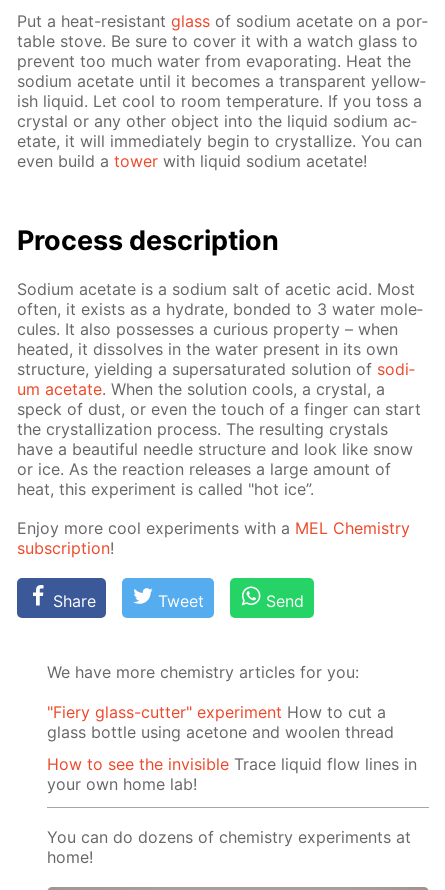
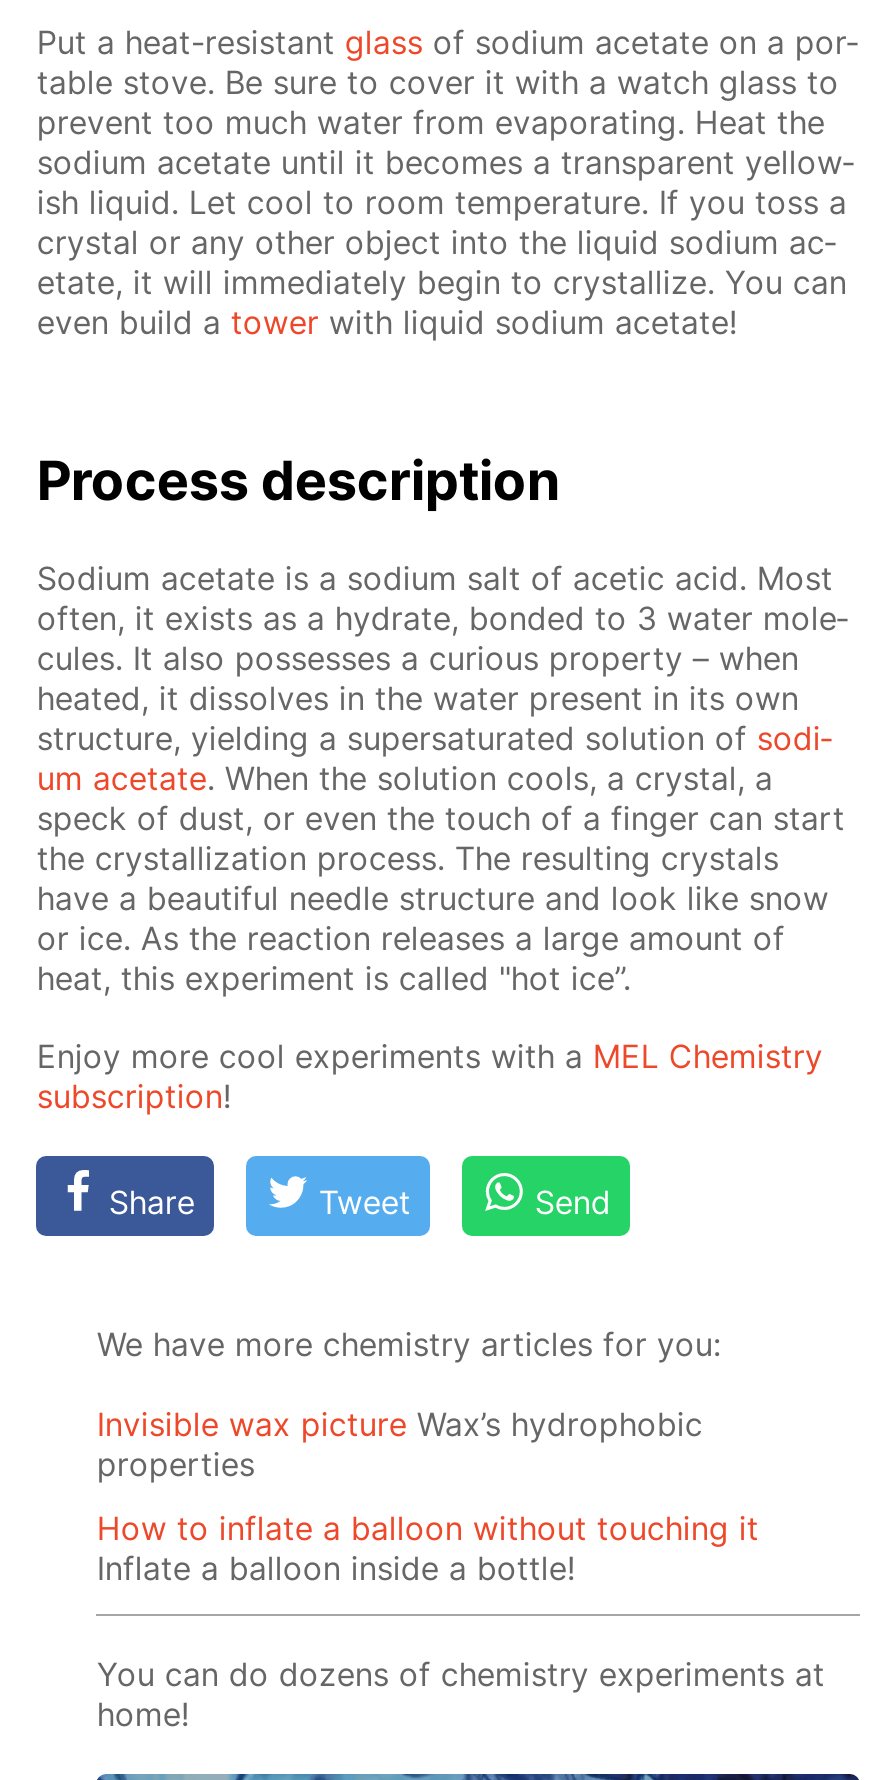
- "Fiery glass-cutter" experiment How to cut a
- glass bottle using acetone and woolen thread
+ Invisible wax picture Wax’s hydrophobic
+ properties

- How to see the invisible Trace liquid flow lines in
- your own home lab!
+ How to inflate a balloon without touching it
+ Inflate a balloon inside a bottle!
